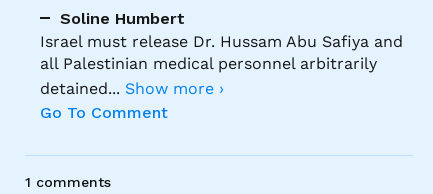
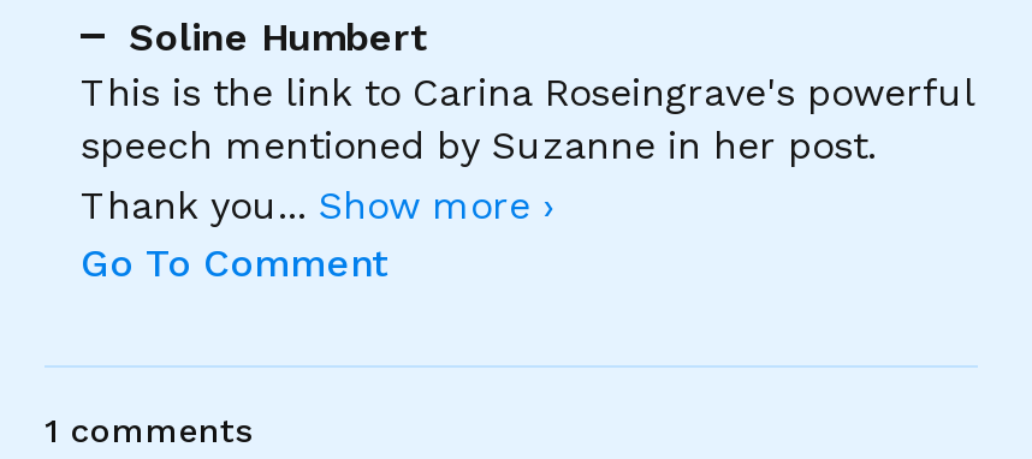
- Israel must release Dr. Hussam Abu Safiya and
- all Palestinian medical personnel arbitrarily
- detained... Show more ›
+ This is the link to Carina Roseingrave's powerful
+ speech mentioned by Suzanne in her post.
+ Thank you... Show more ›
